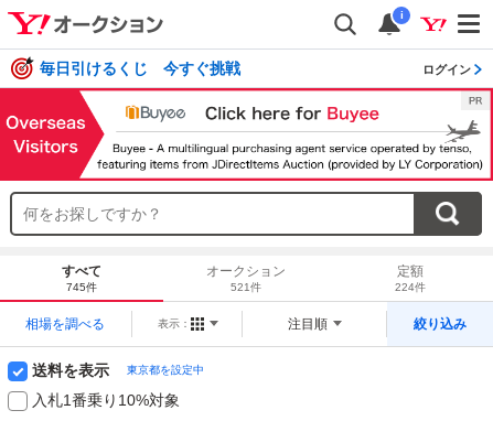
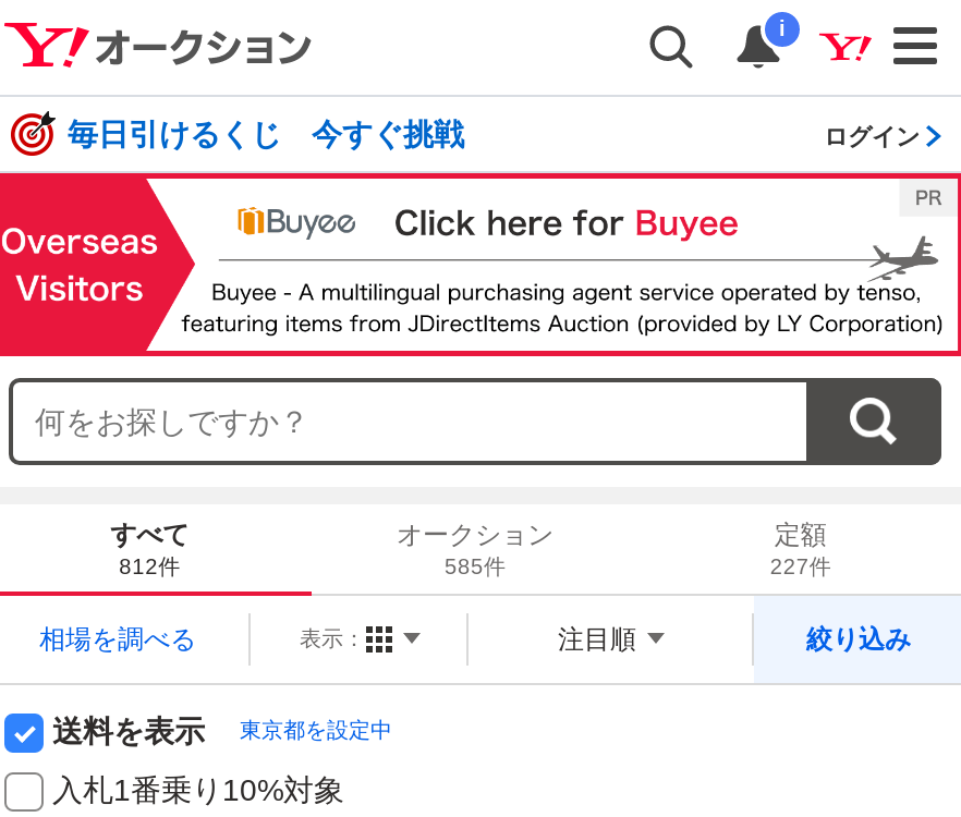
- 745件
+ 812件

- 521件
+ 585件

- 224件
+ 227件
